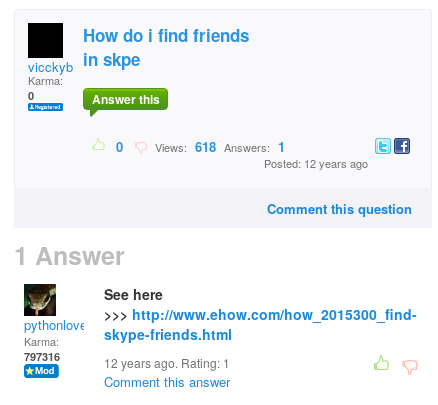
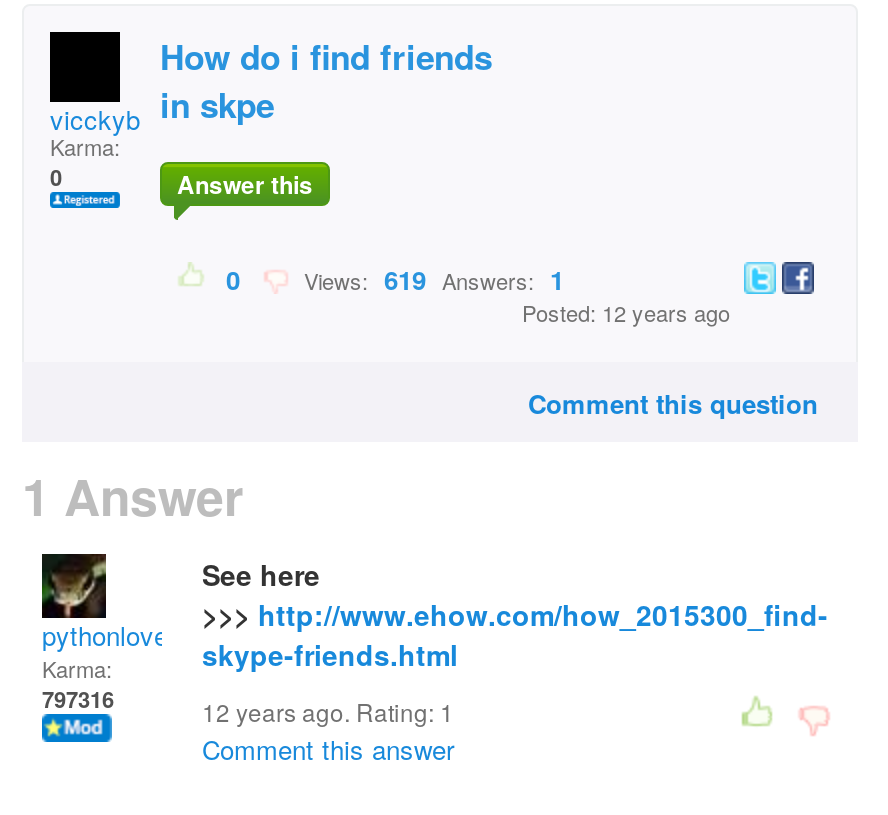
- Views: 618 Answers: 1
+ Views: 619 Answers: 1
